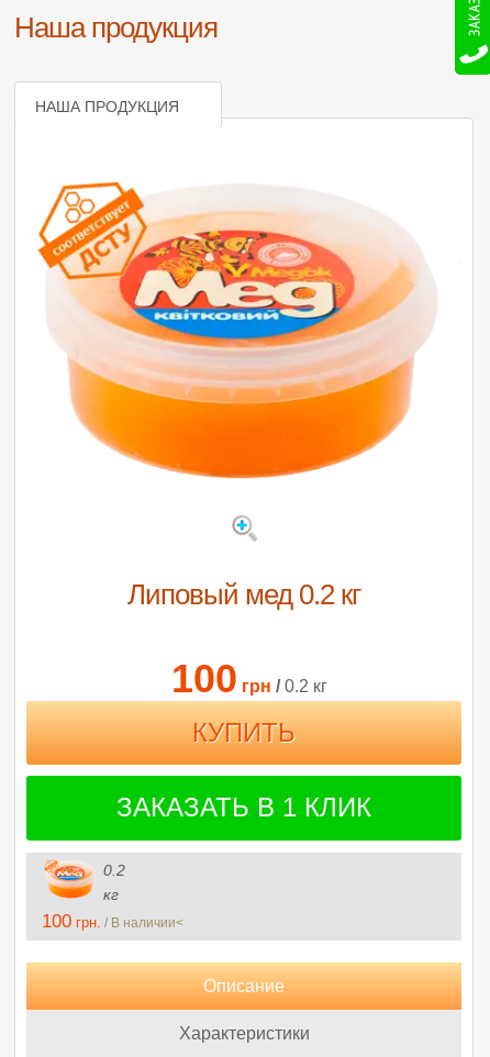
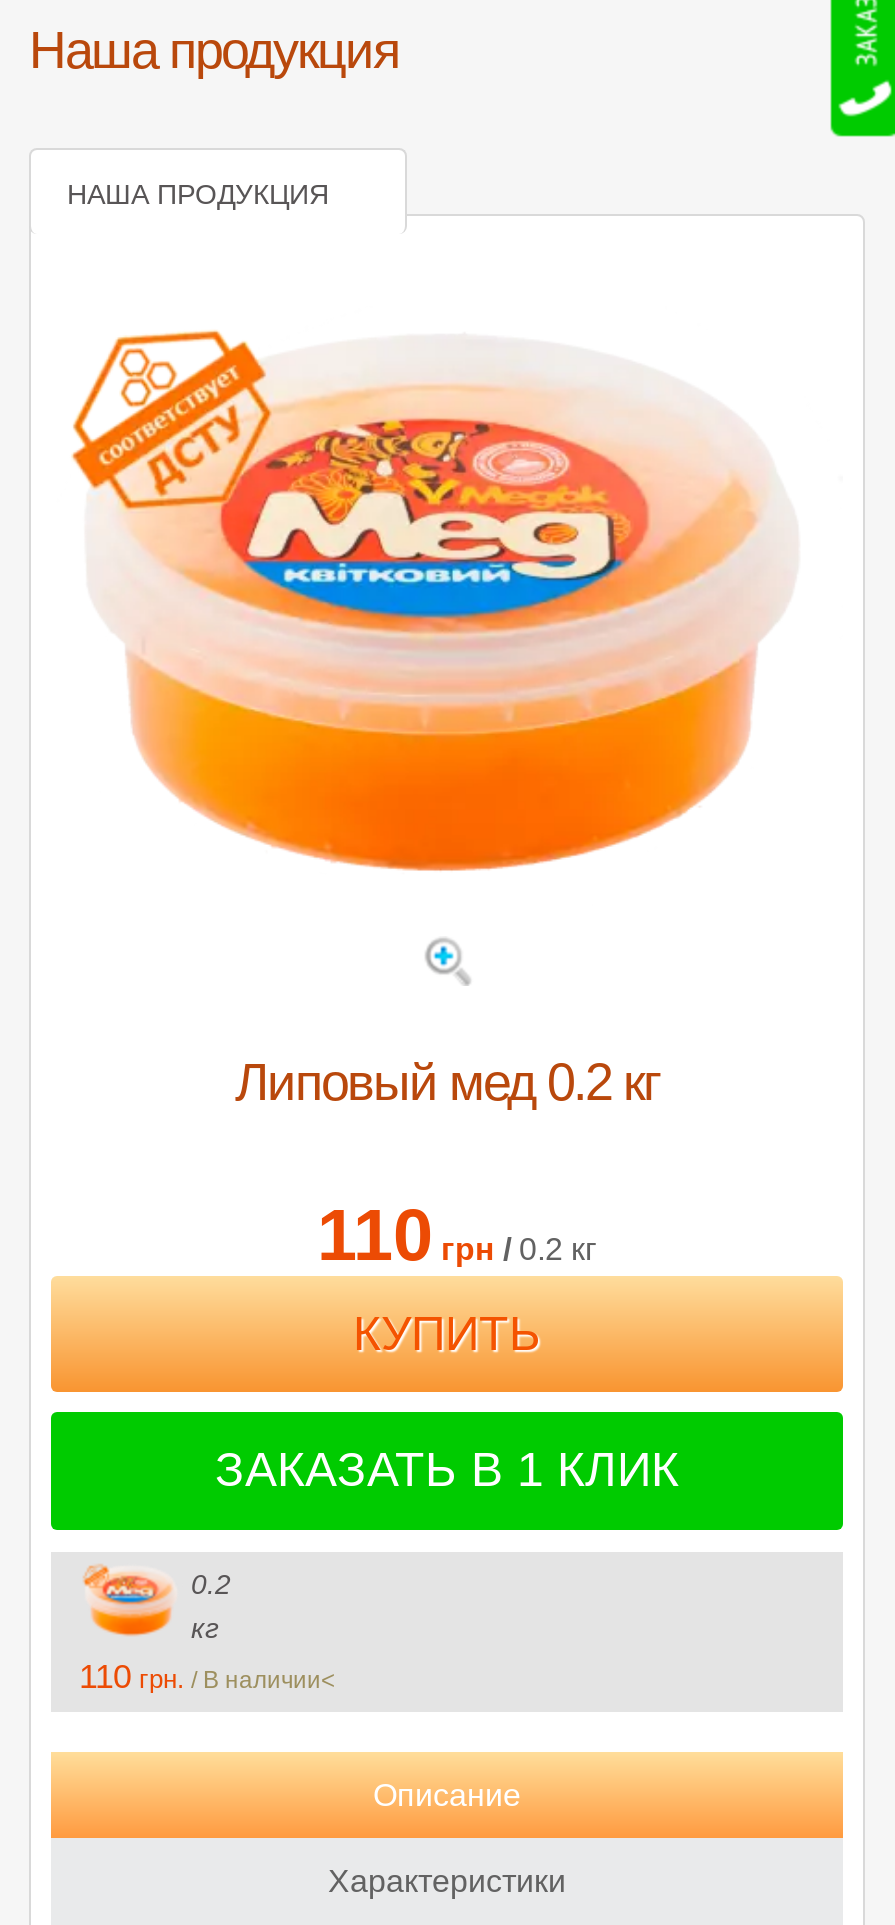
- 100грн/0.2 кг
+ 110грн/0.2 кг

- 100 грн. / В наличии<
+ 110 грн. / В наличии<
